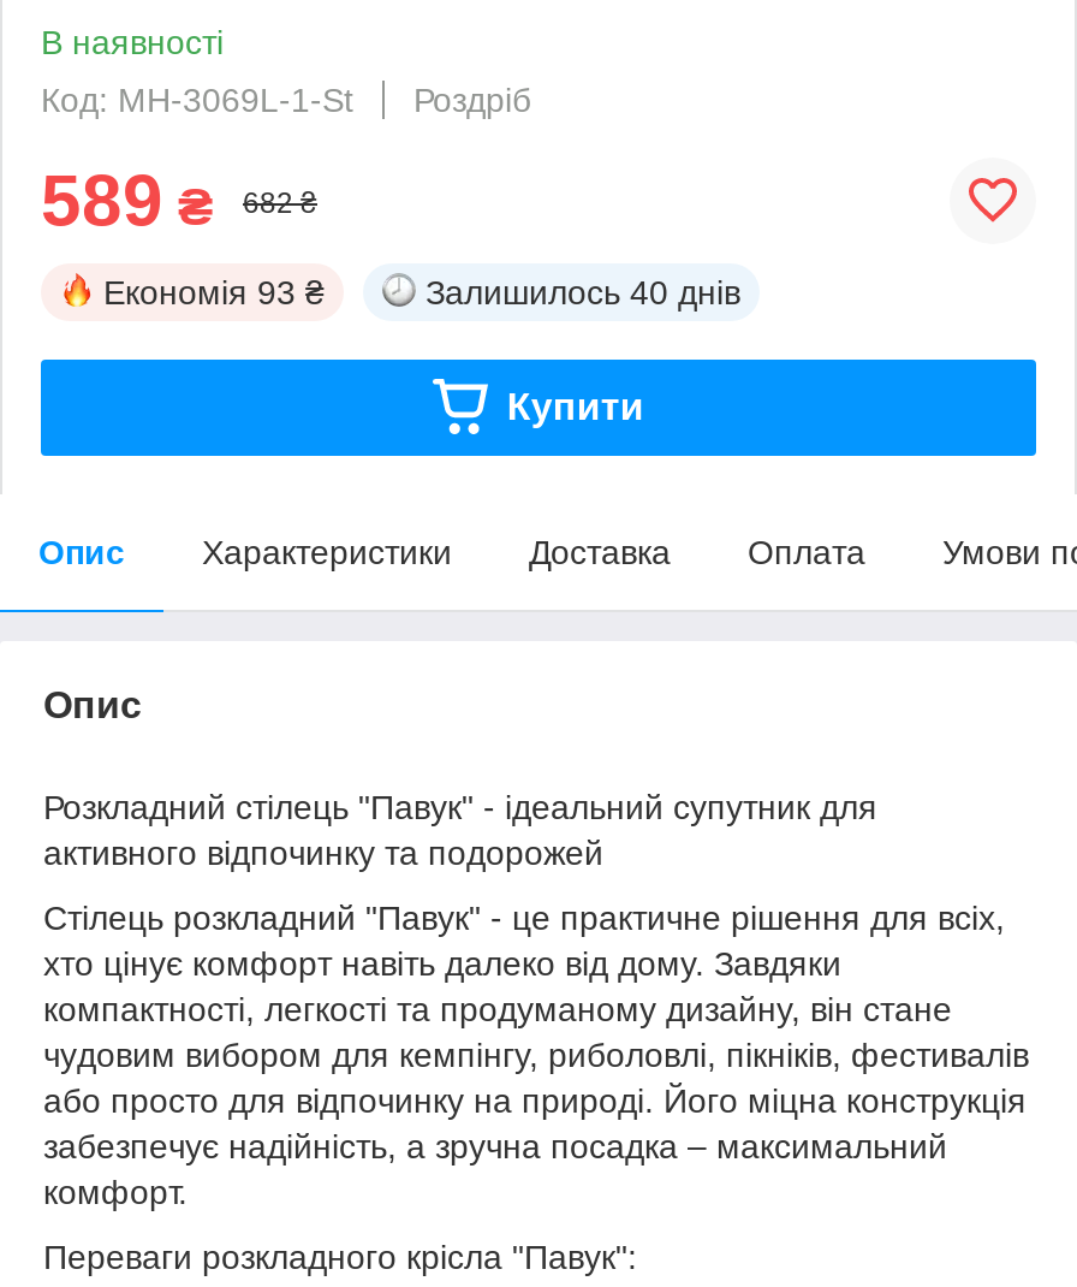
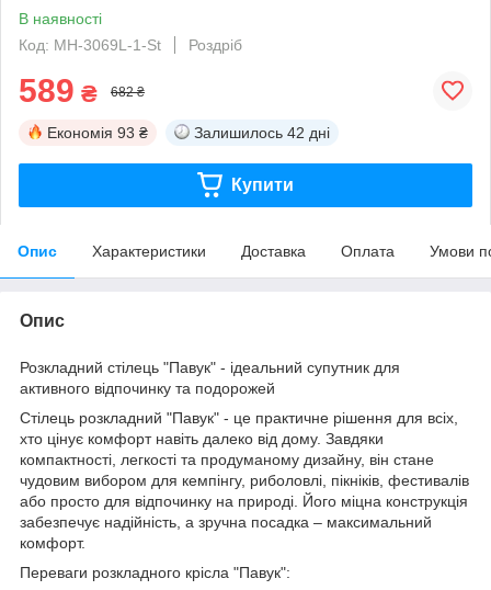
- Залишилось 40 днів
+ Залишилось 42 дні
